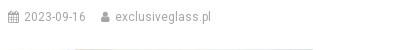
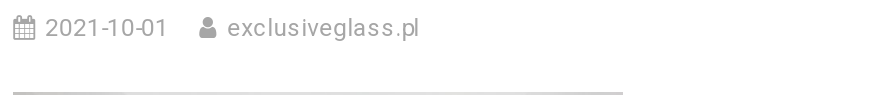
- 2023-09-16
+ 2021-10-01
